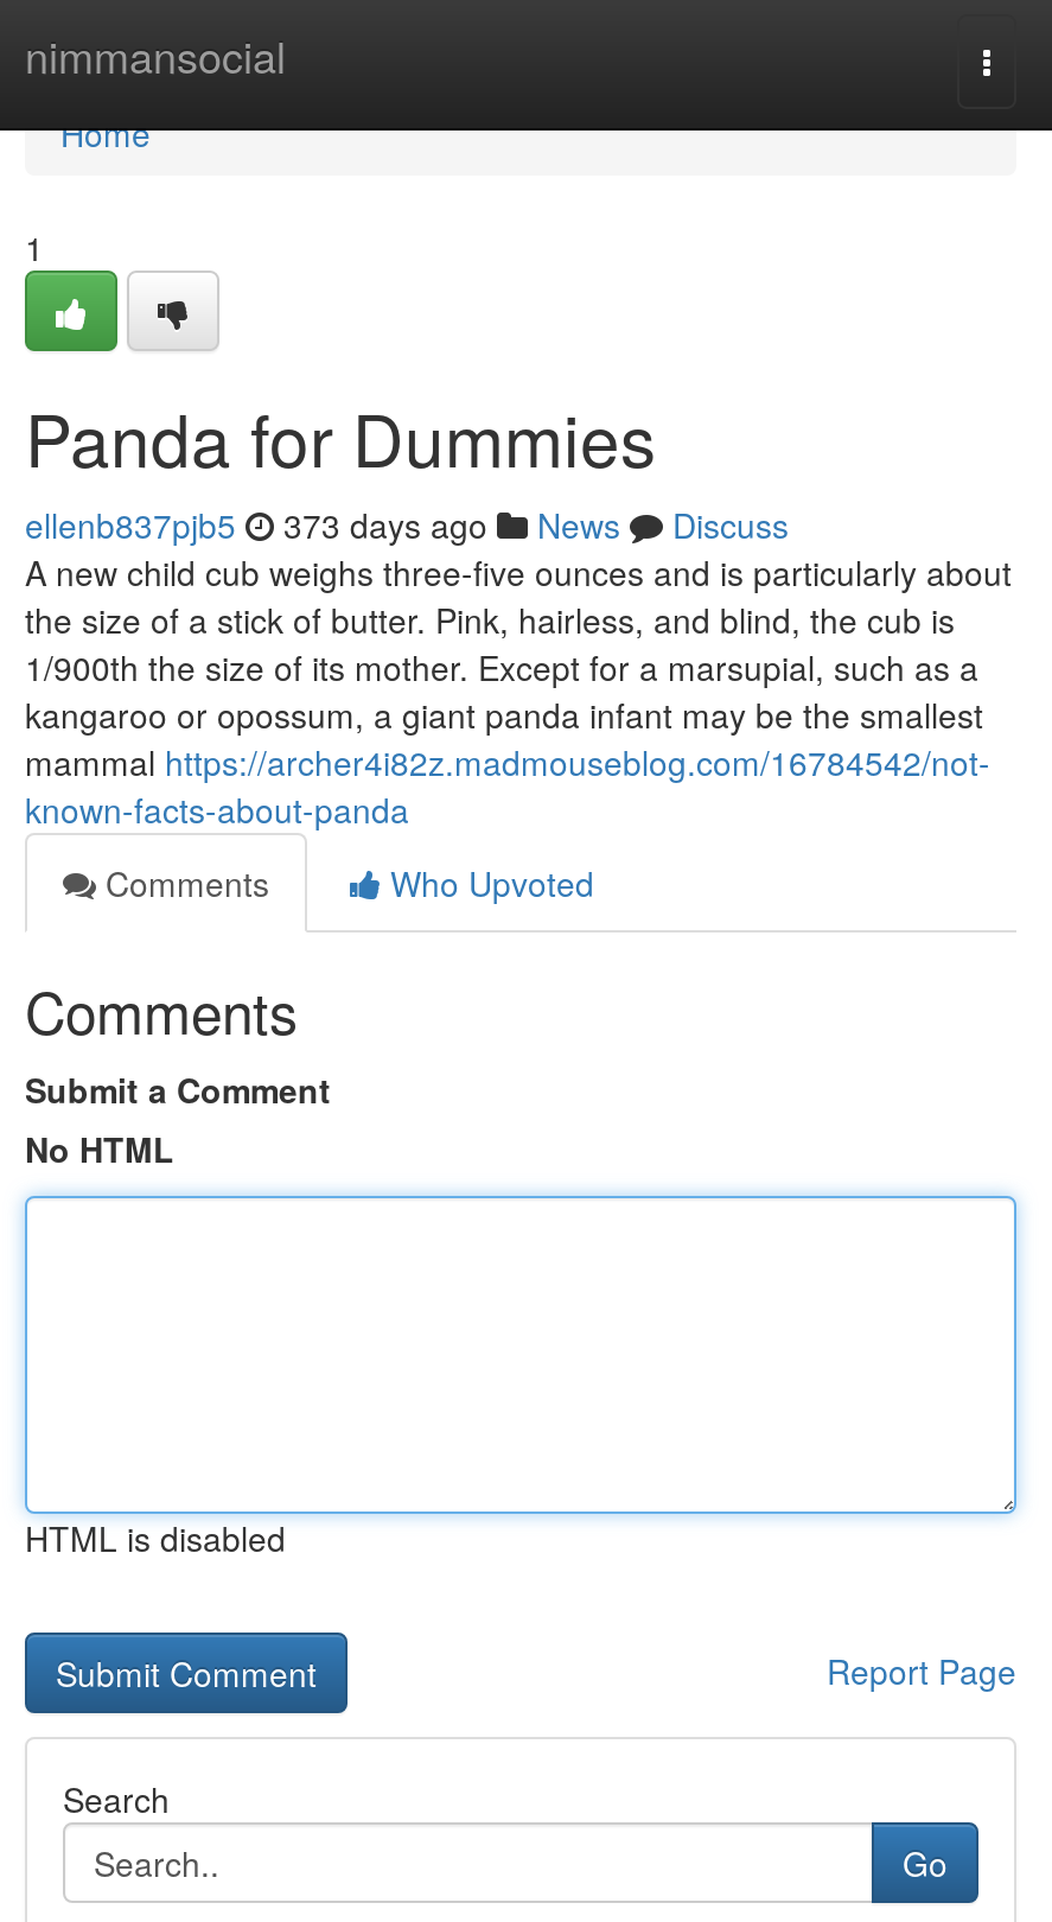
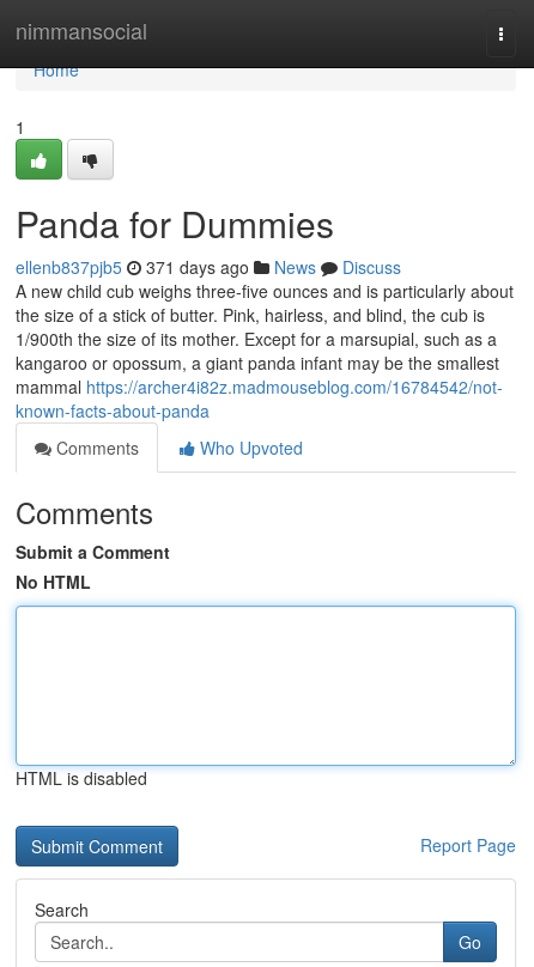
- ellenb837pjb5 373 days ago News Discuss
+ ellenb837pjb5 371 days ago News Discuss
